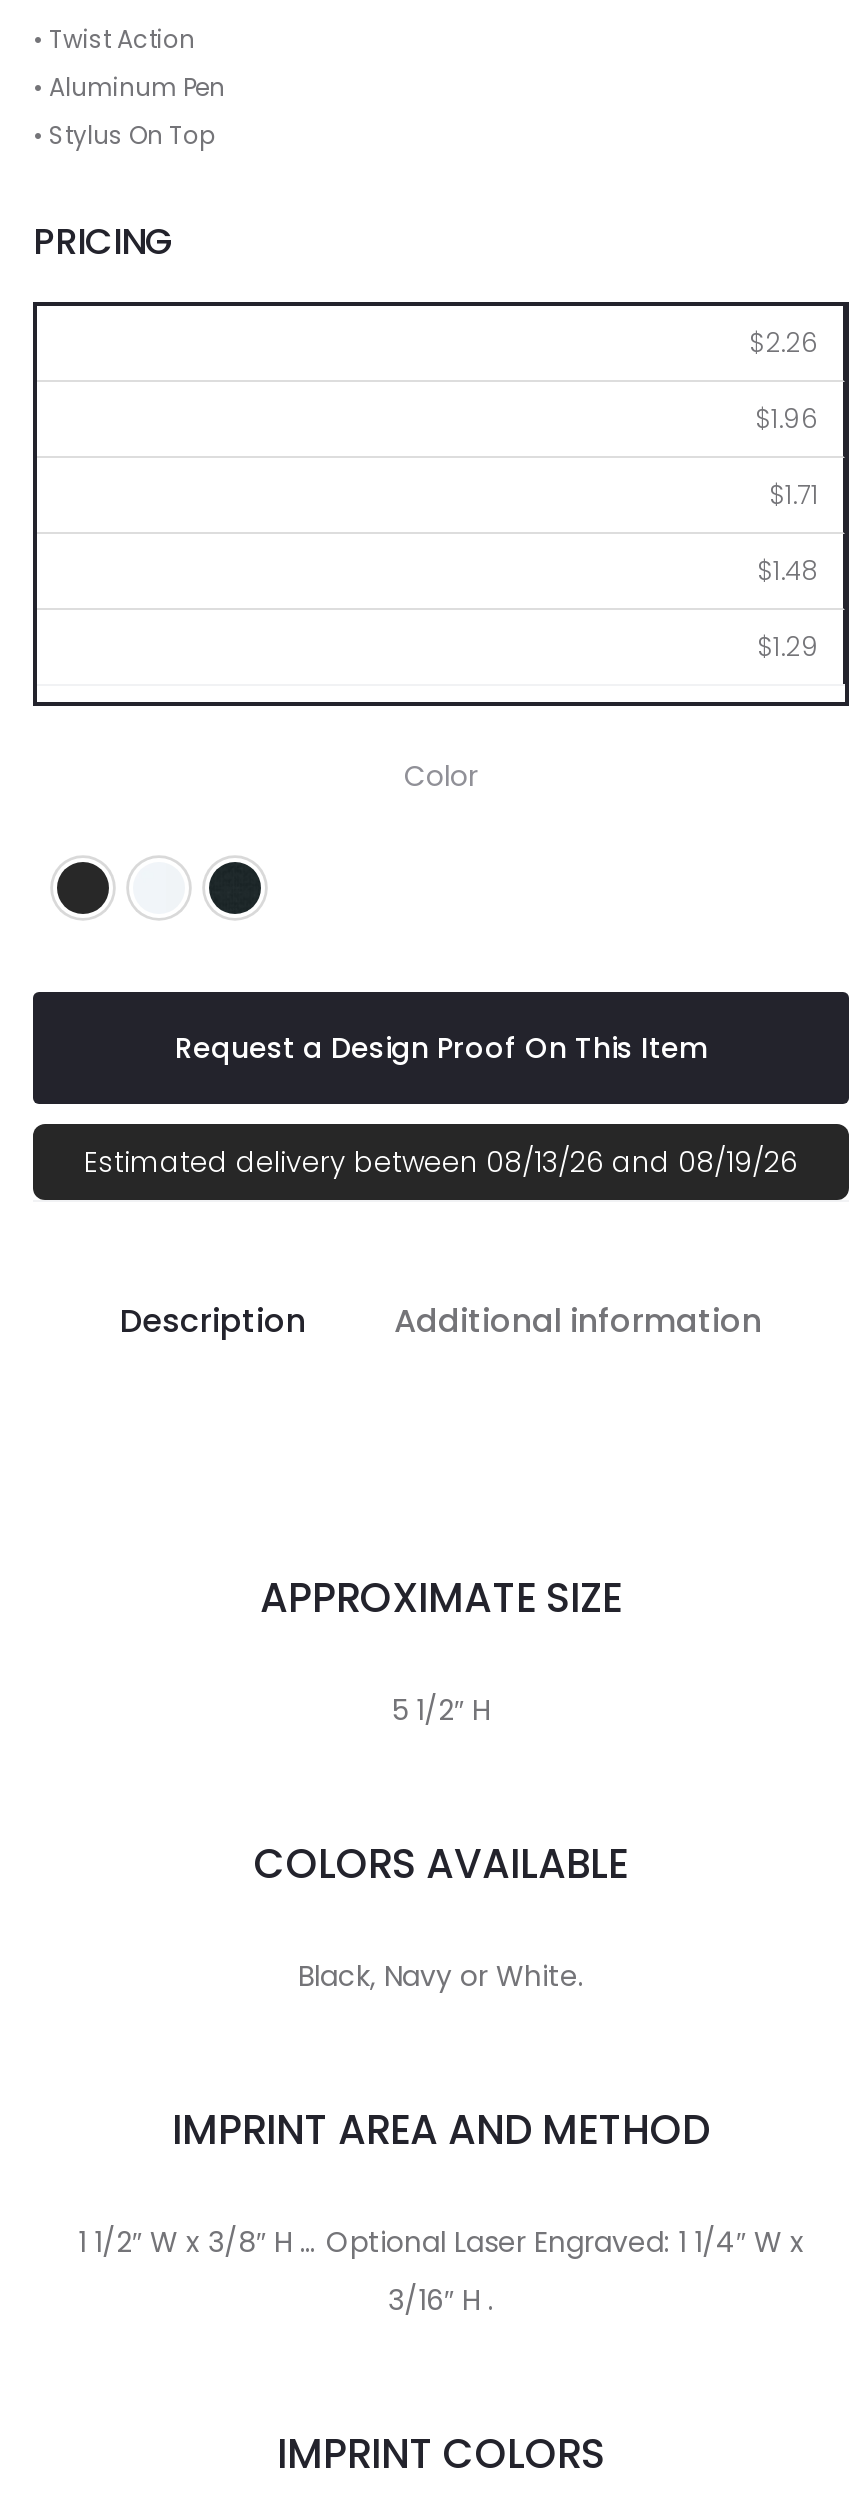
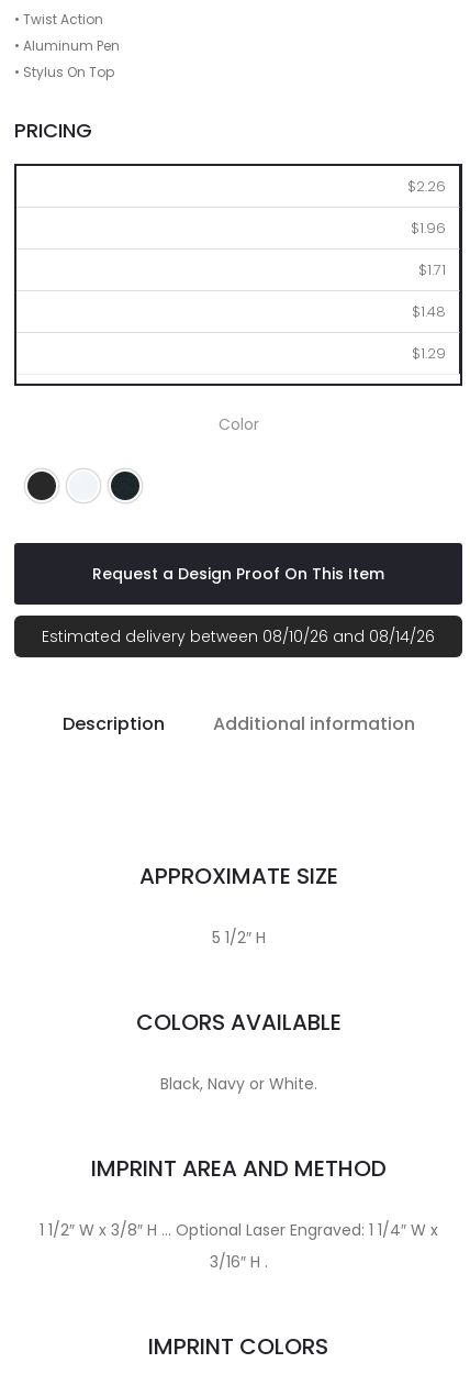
- Estimated delivery between 08/13/26 and 08/19/26
+ Estimated delivery between 08/10/26 and 08/14/26
